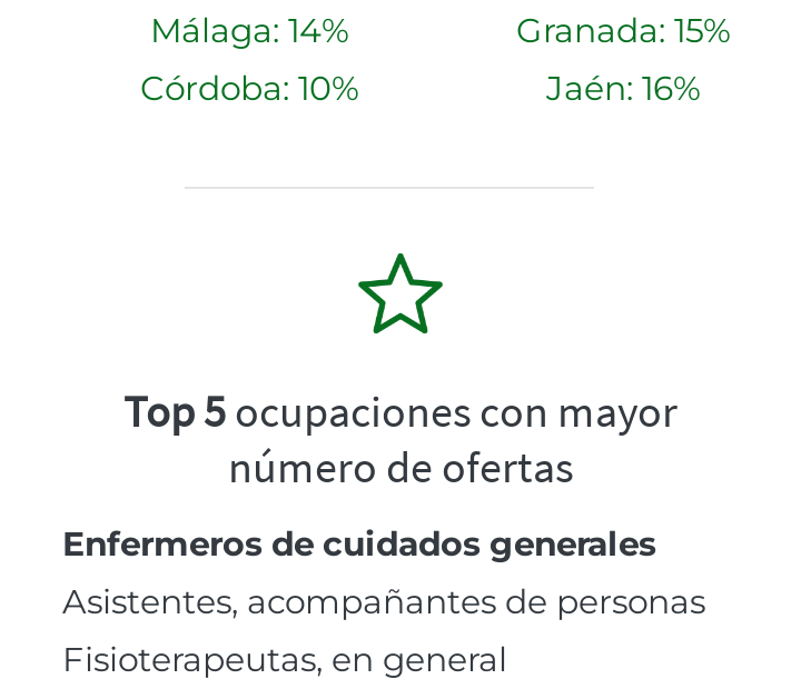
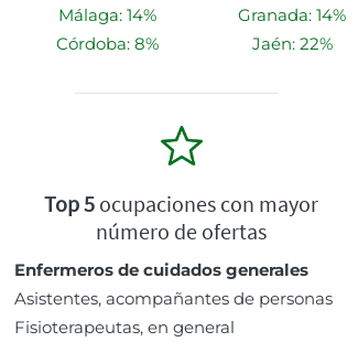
- Granada: 15%
+ Granada: 14%

- Córdoba: 10%
+ Córdoba: 8%

- Jaén: 16%
+ Jaén: 22%
